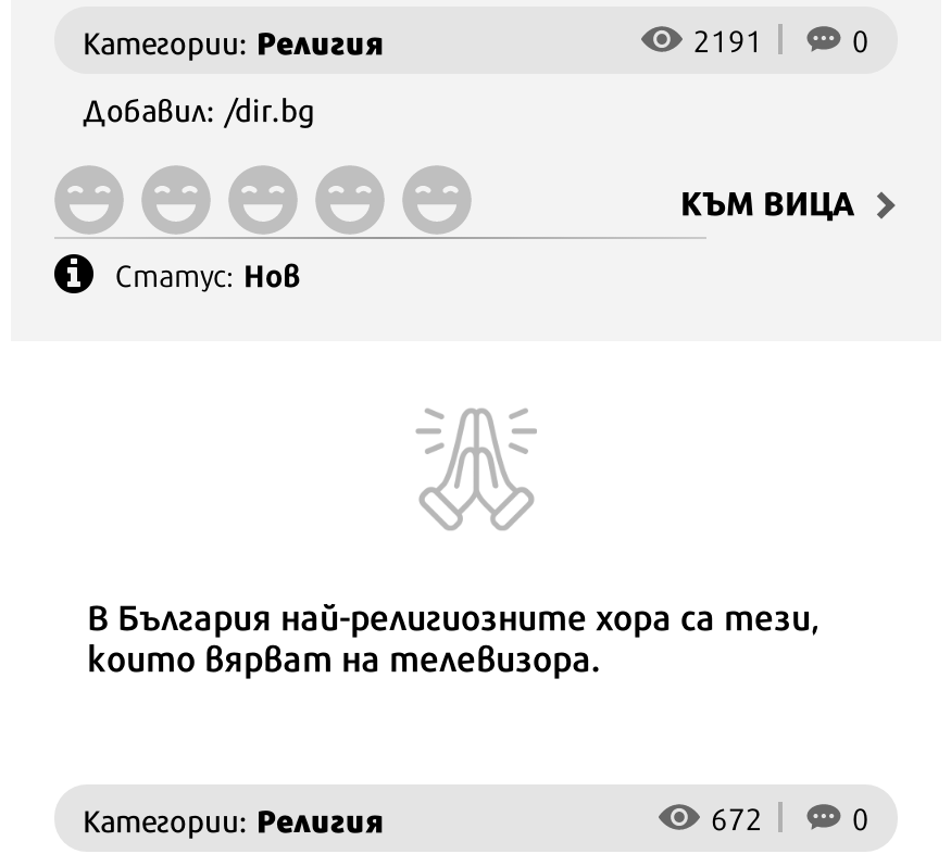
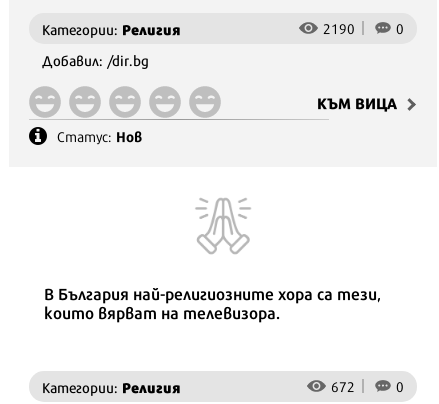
- 2191 0
+ 2190 0
